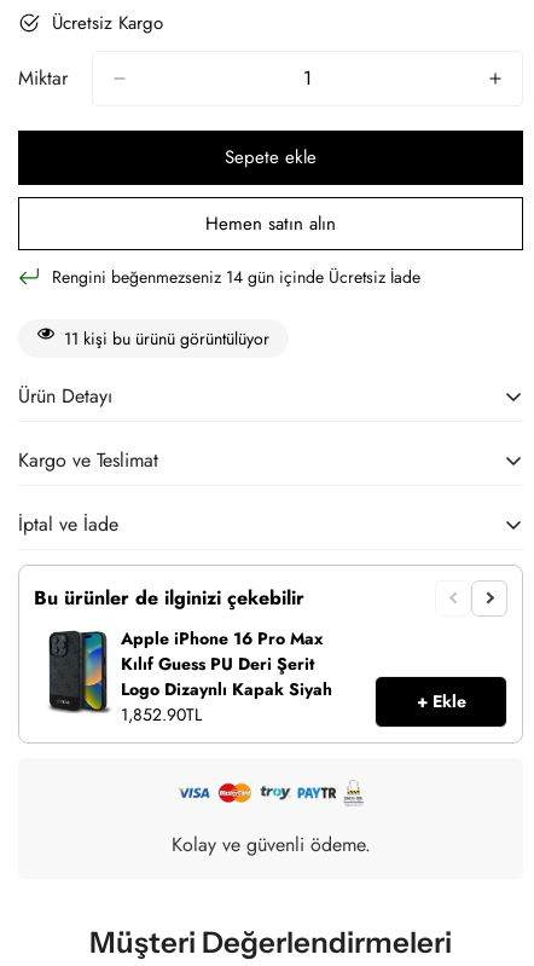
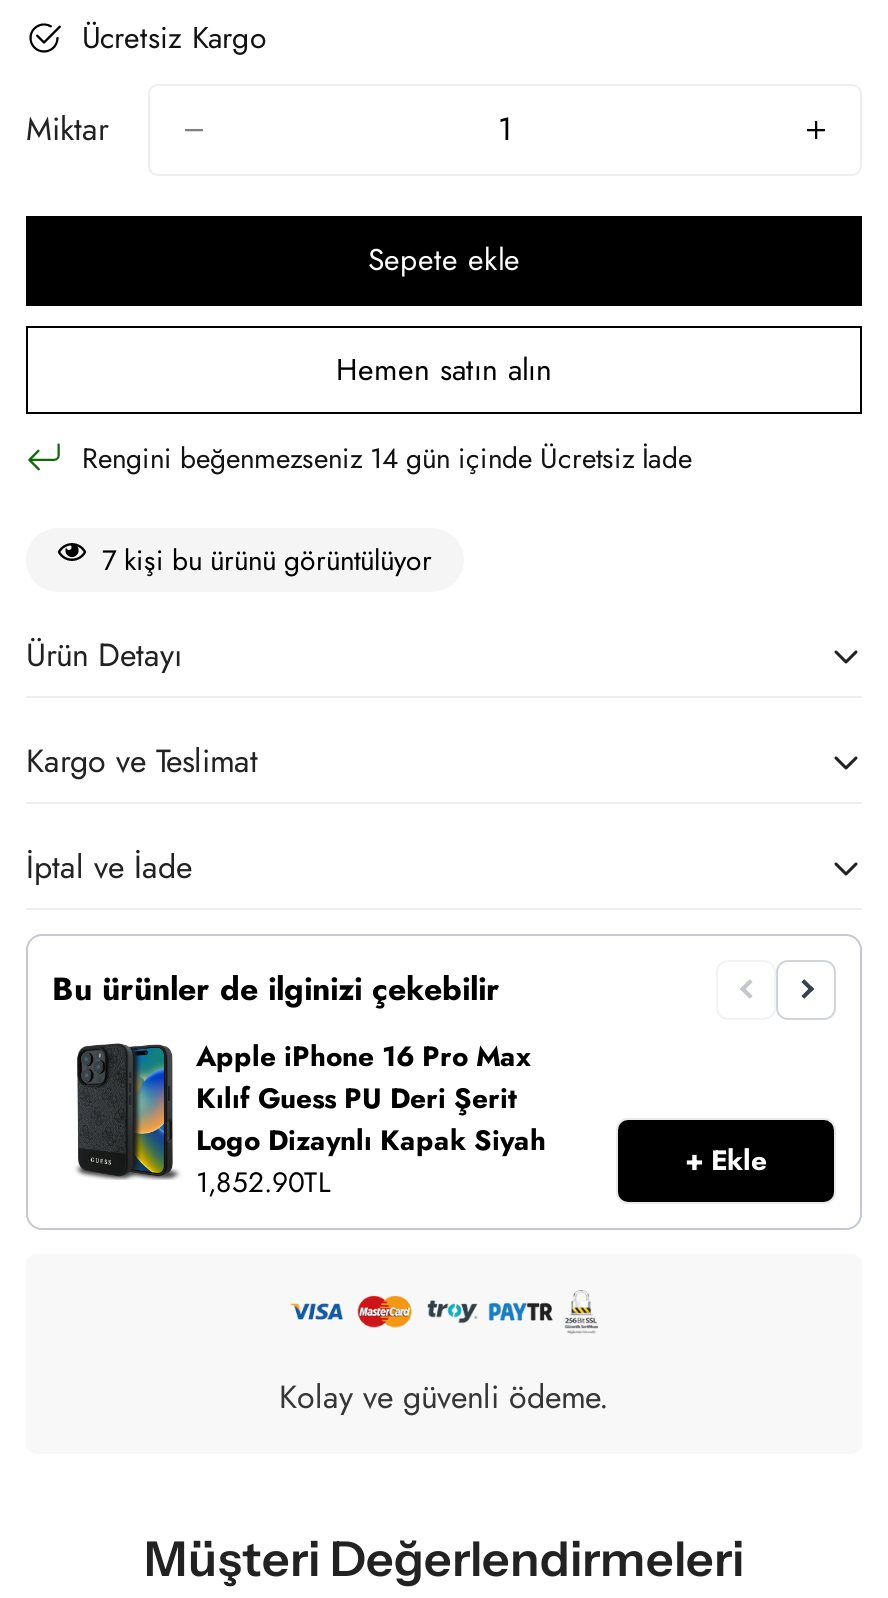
- 11 kişi bu ürünü görüntülüyor
+ 7 kişi bu ürünü görüntülüyor
